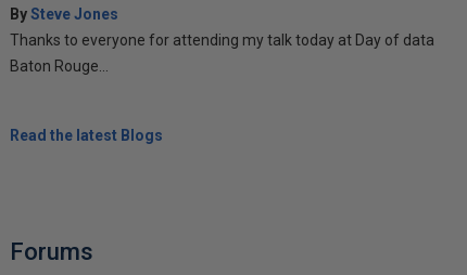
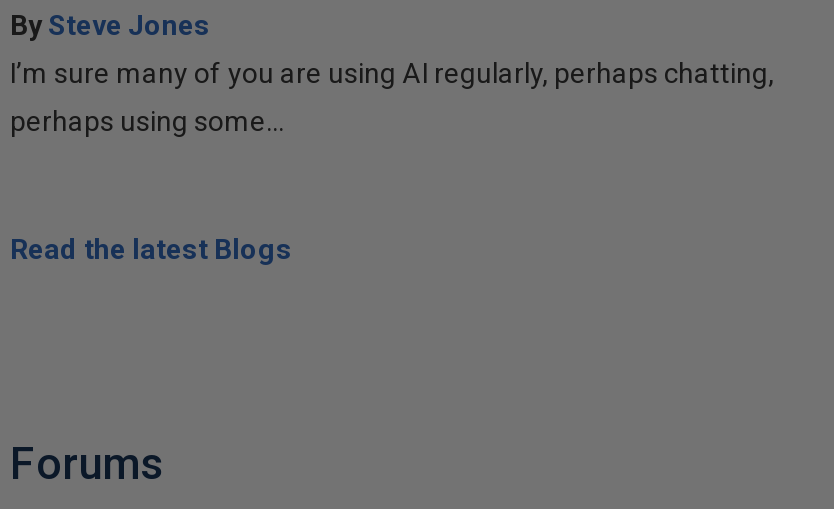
- Thanks to everyone for attending my talk today at Day of data
+ I’m sure many of you are using AI regularly, perhaps chatting,

- Baton Rouge...
+ perhaps using some...
